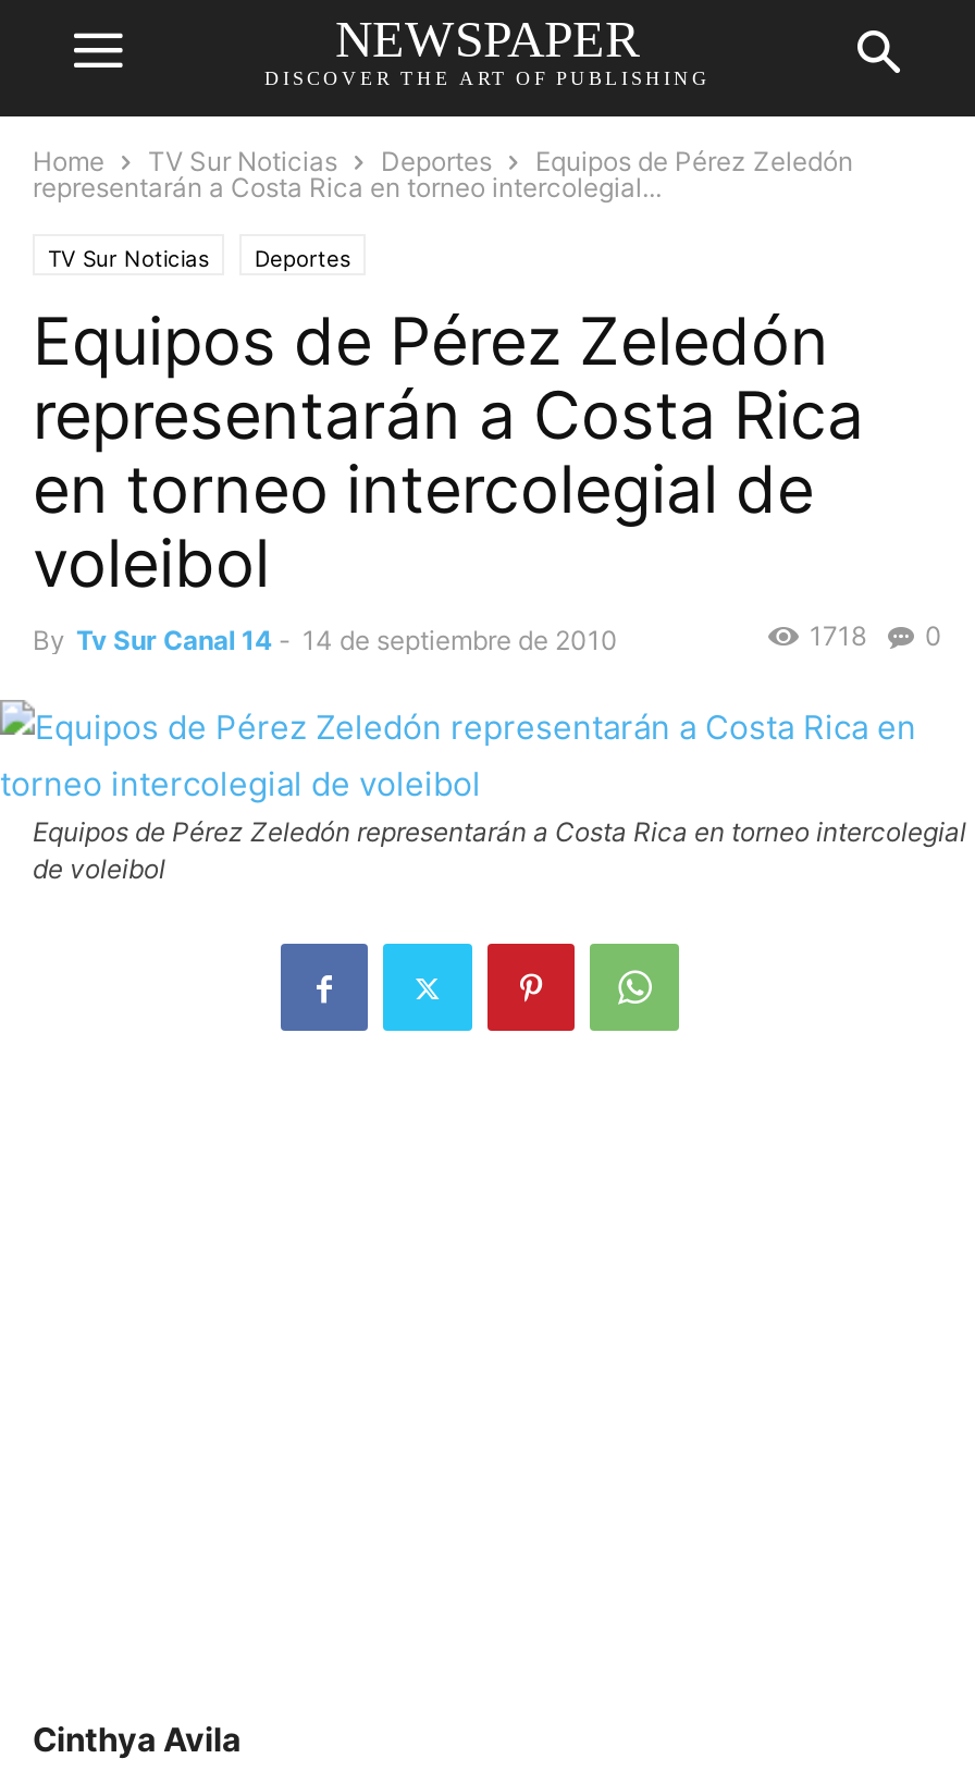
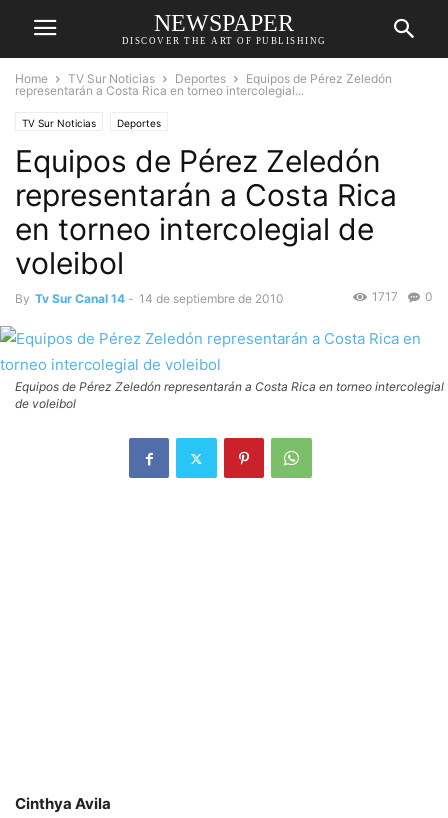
- 1718 0
+ 1717 0
